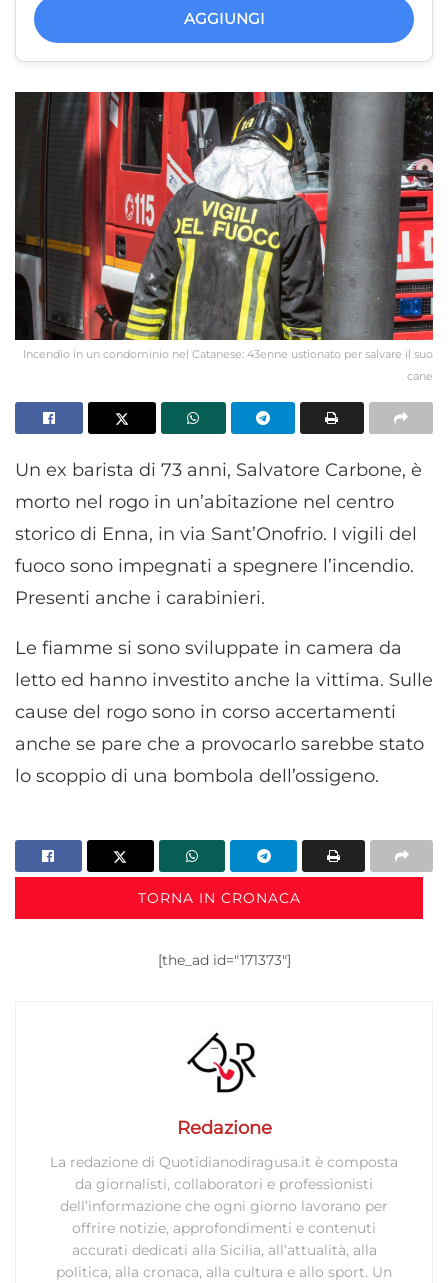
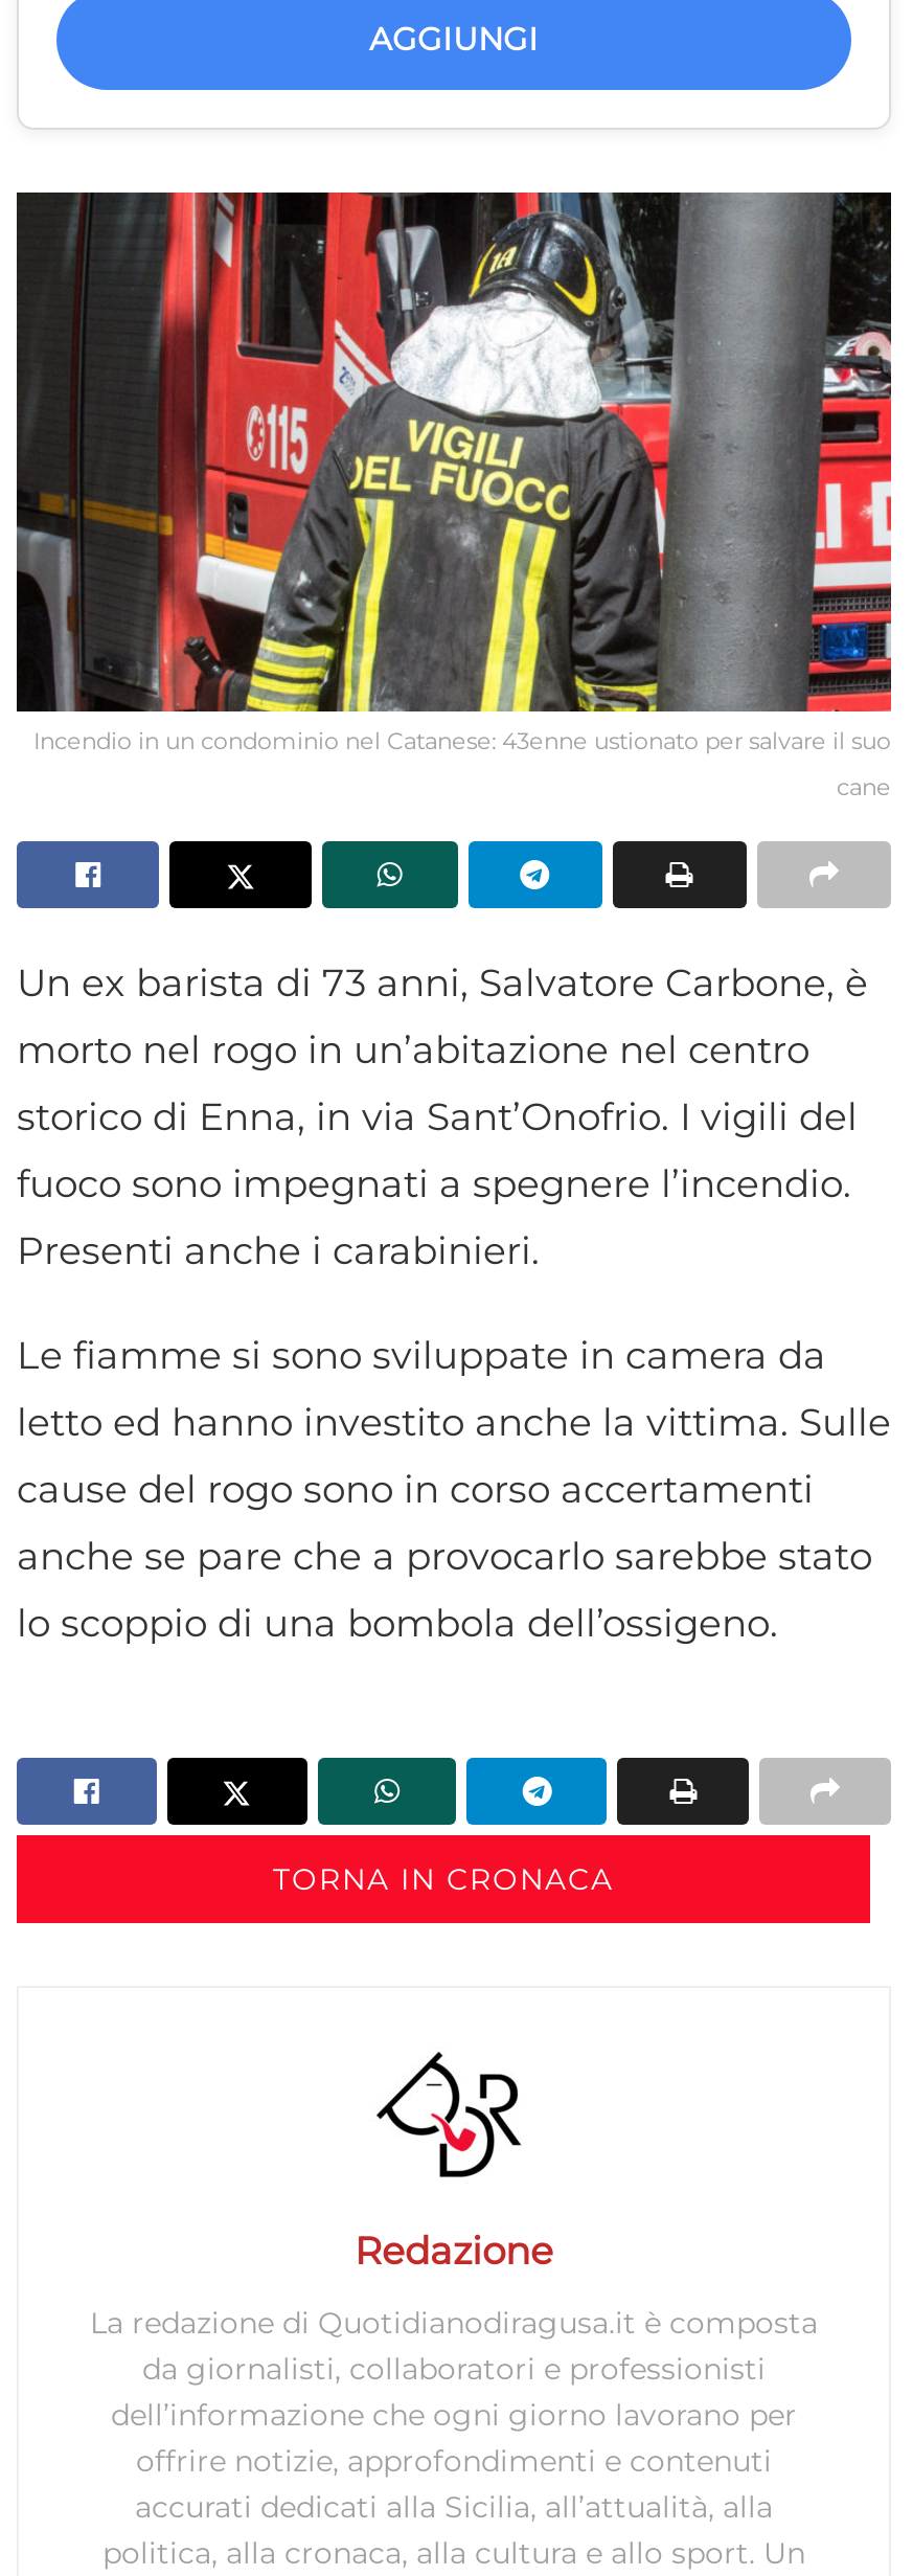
- [the_ad id="171373"]
